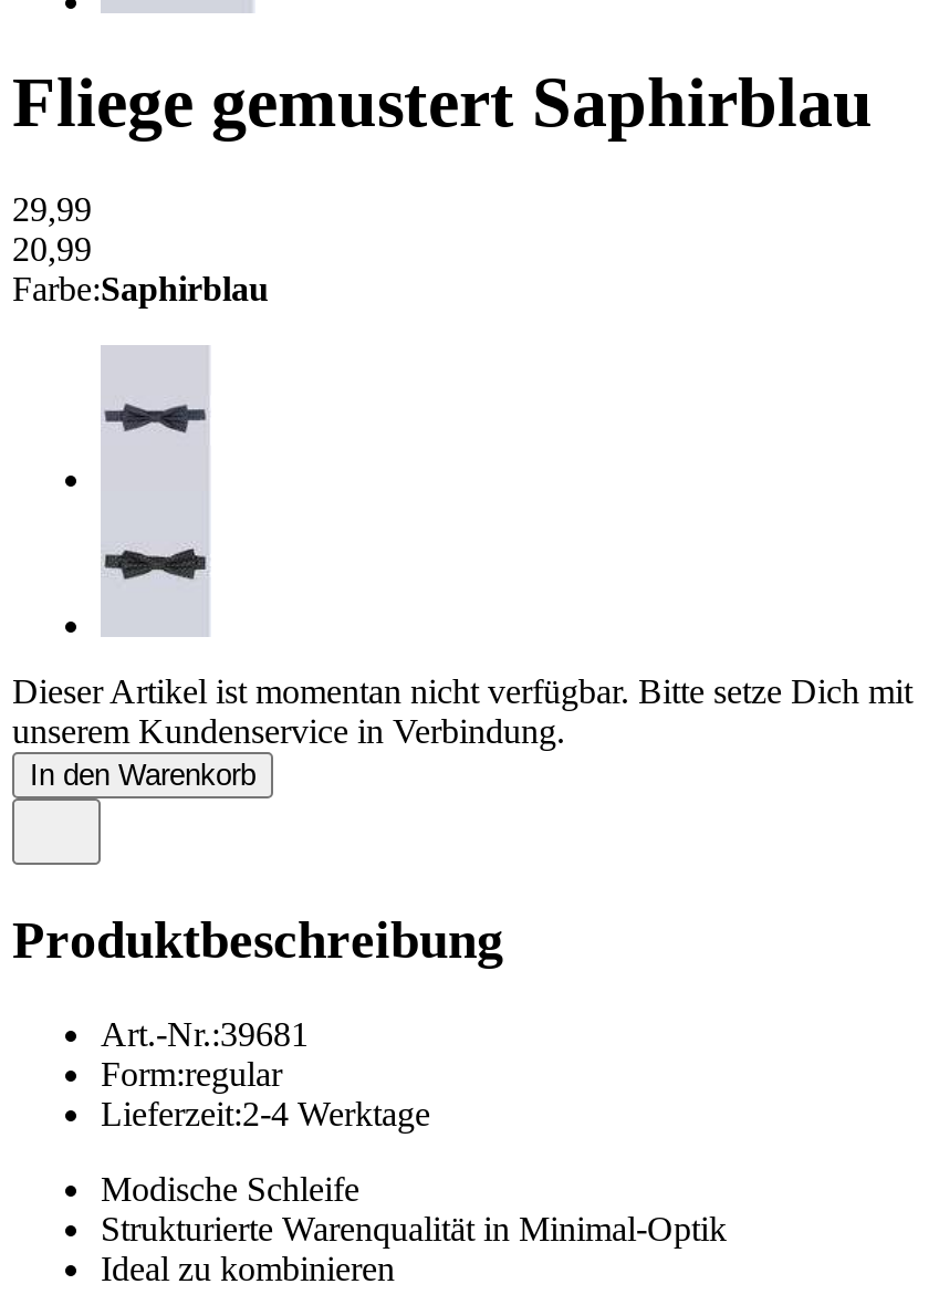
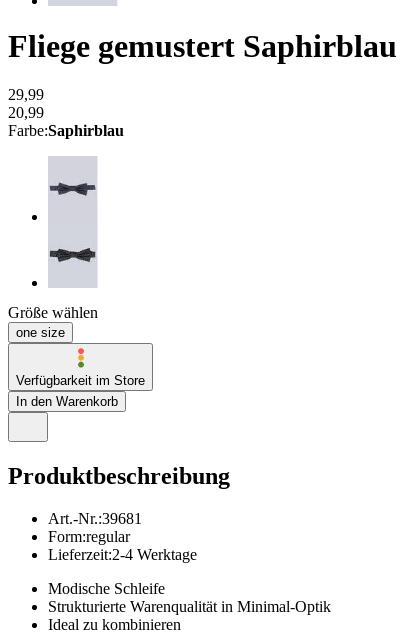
- Dieser Artikel ist momentan nicht verfügbar. Bitte setze Dich mit
- unserem Kundenservice in Verbindung.
+ Größe wählen
+ one size
+ Verfügbarkeit im Store
